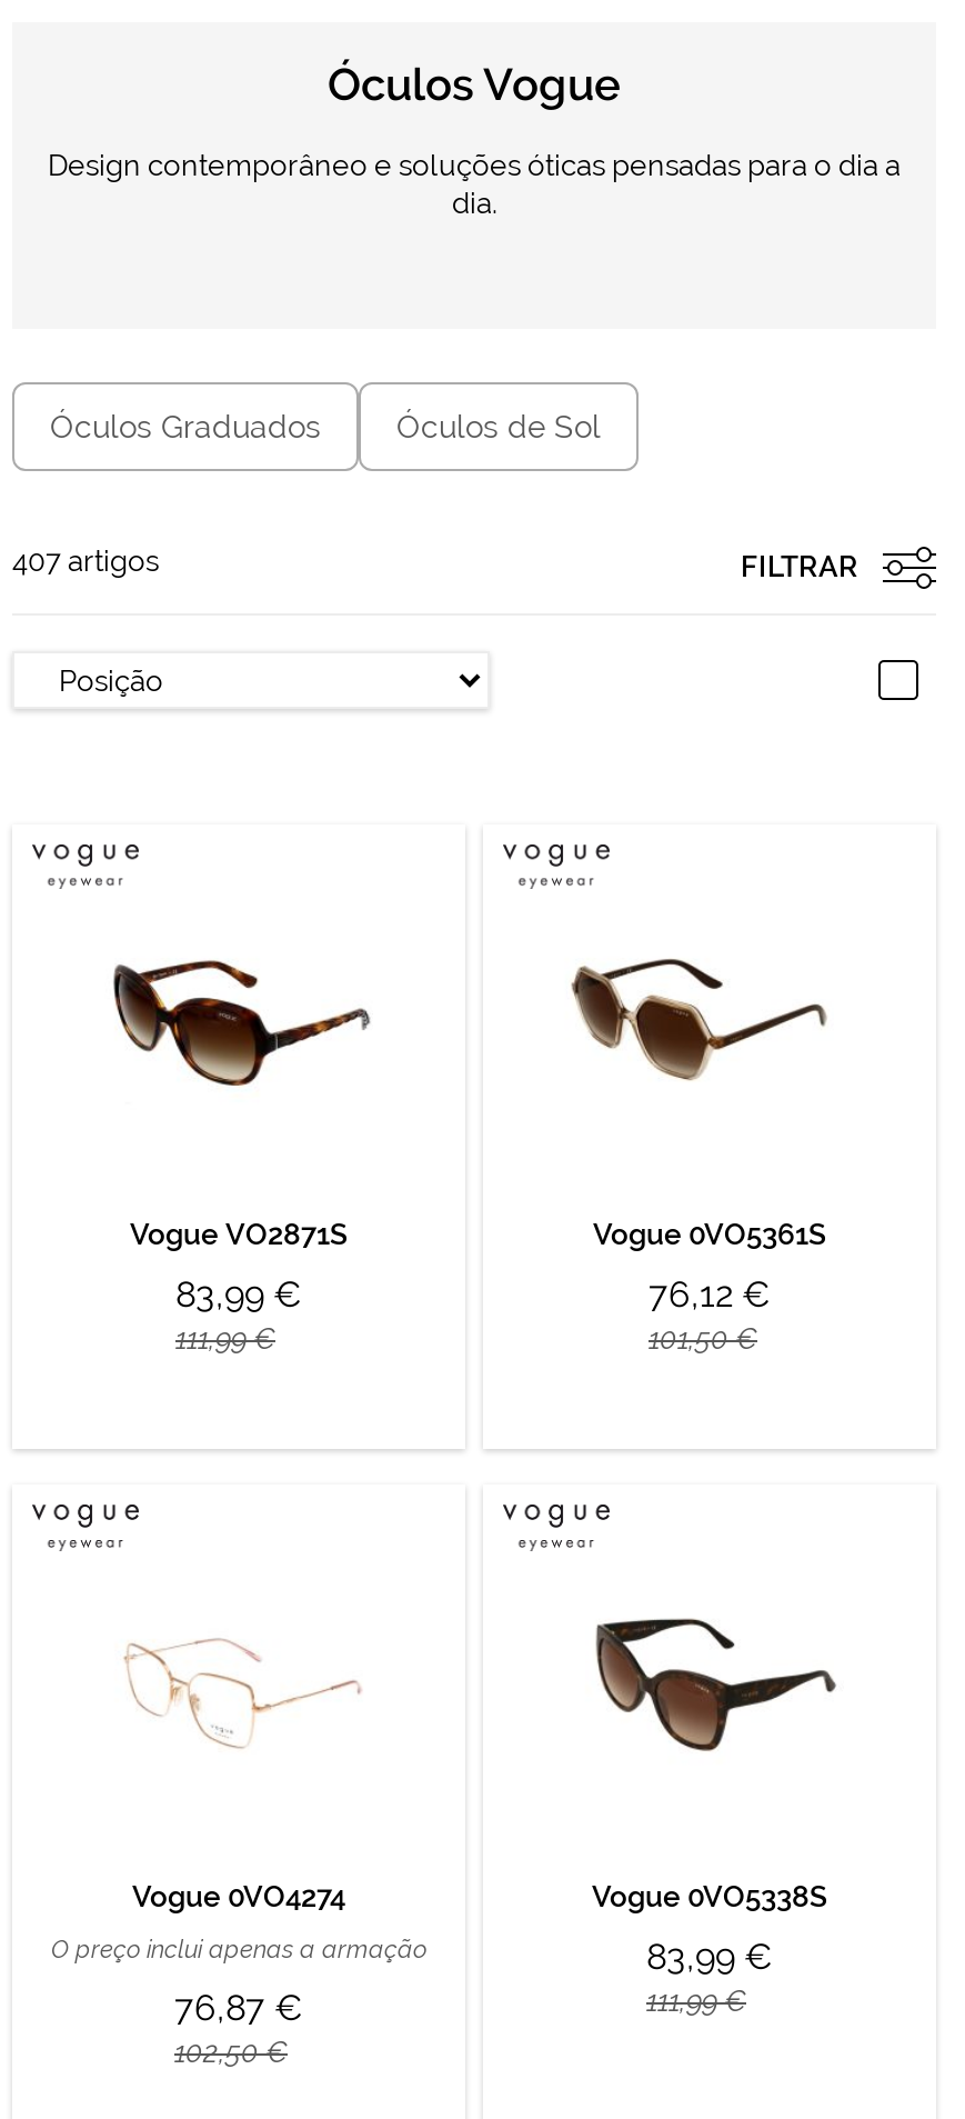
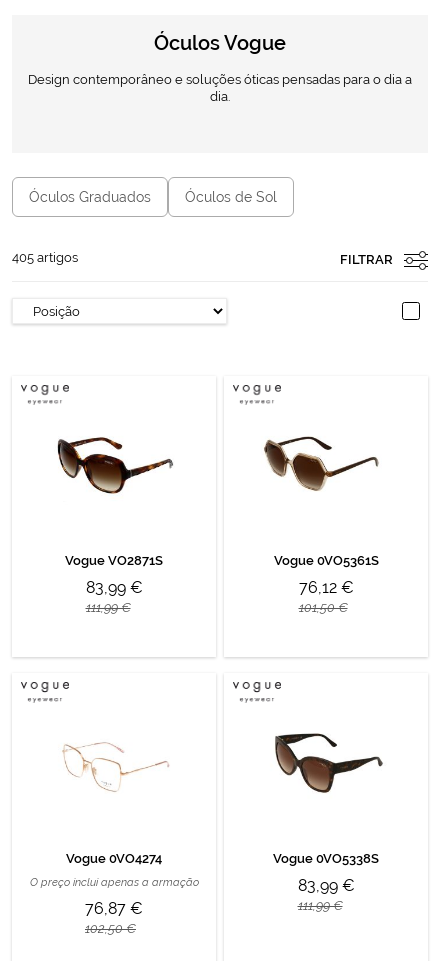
- 407 artigos
+ 405 artigos
